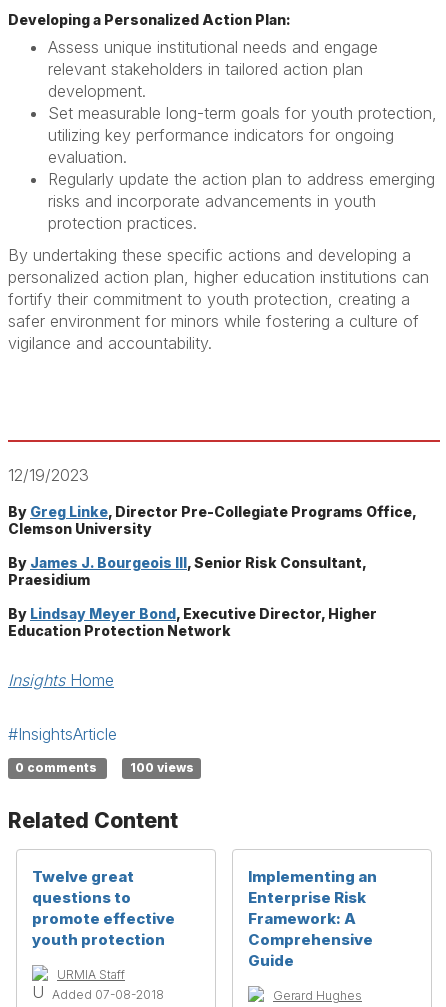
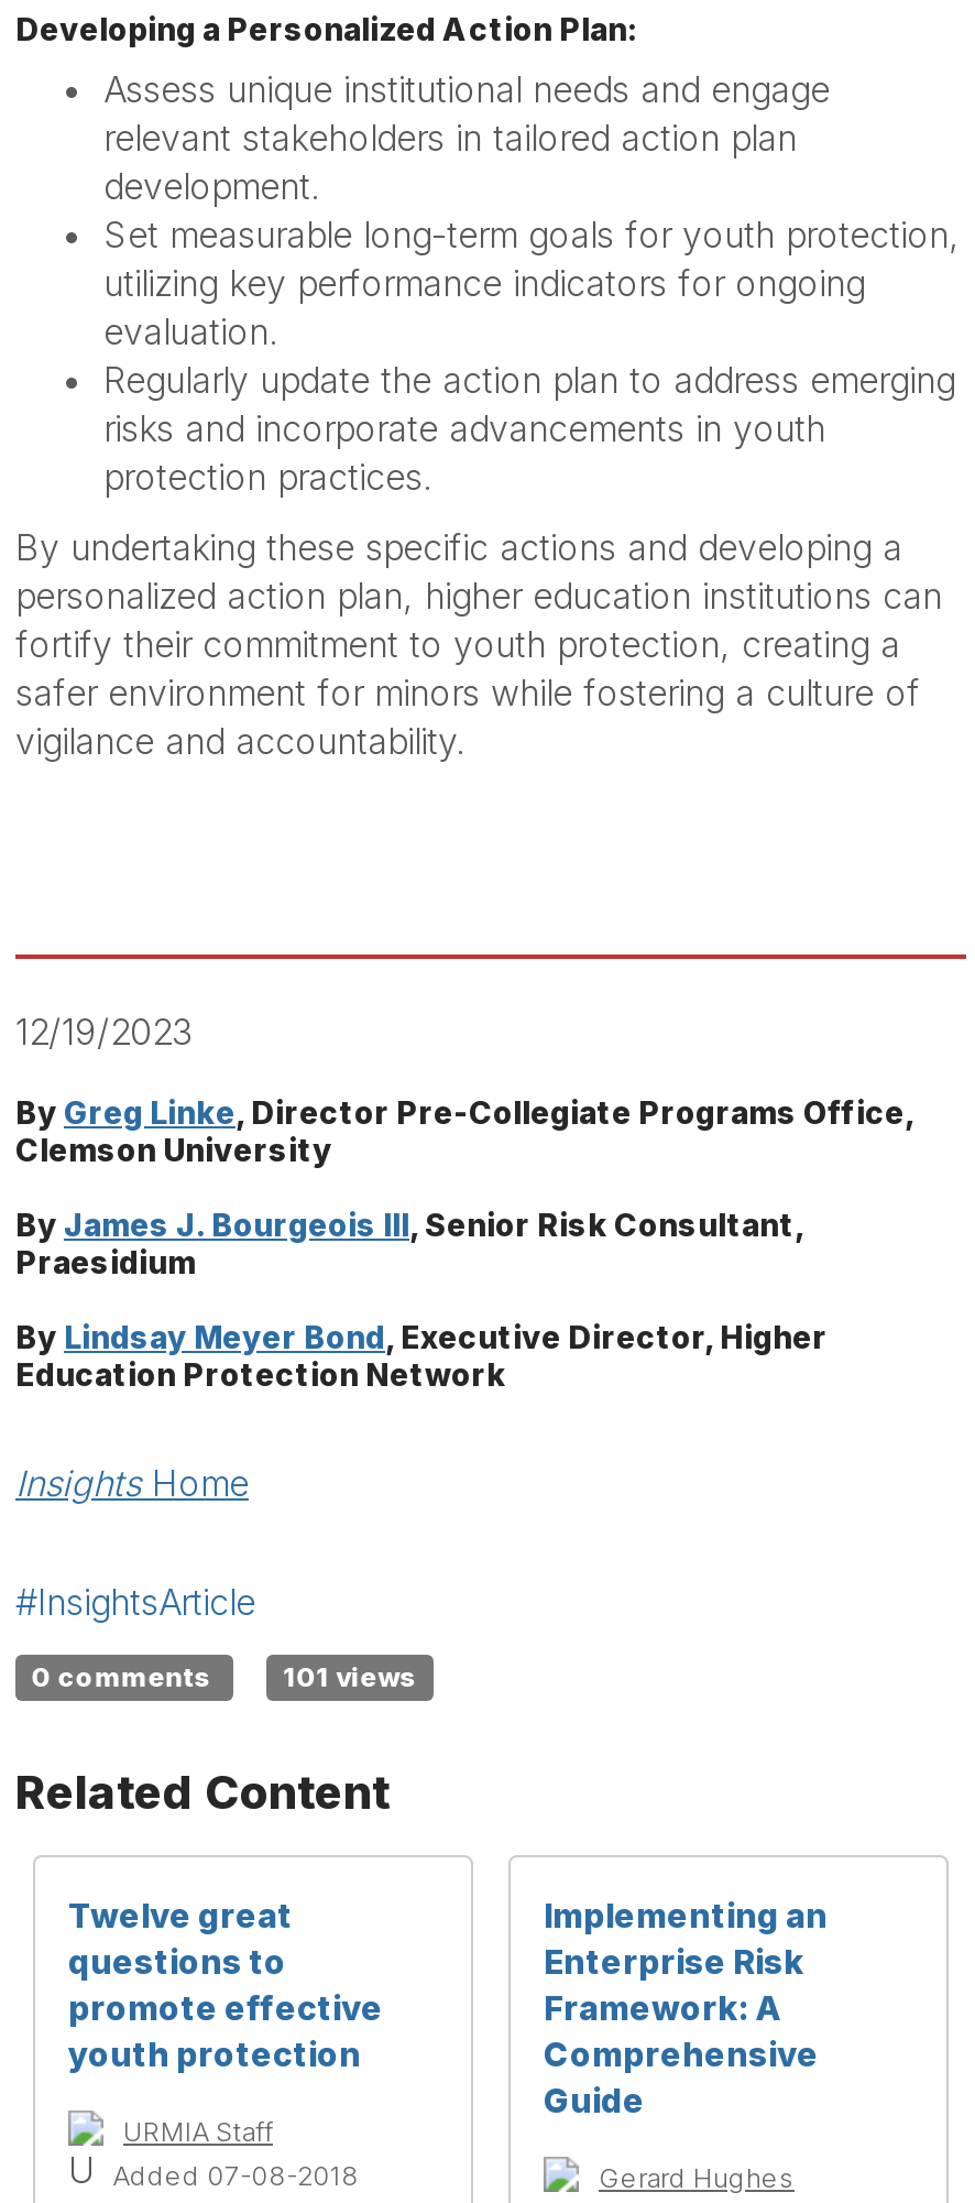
- 0 comments 100 views
+ 0 comments 101 views
